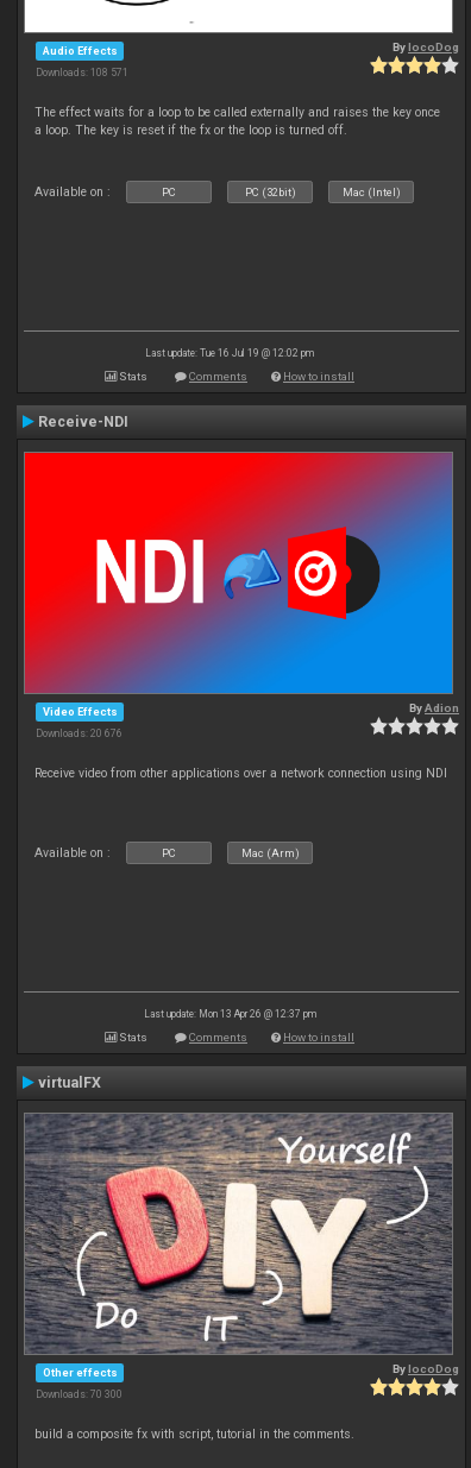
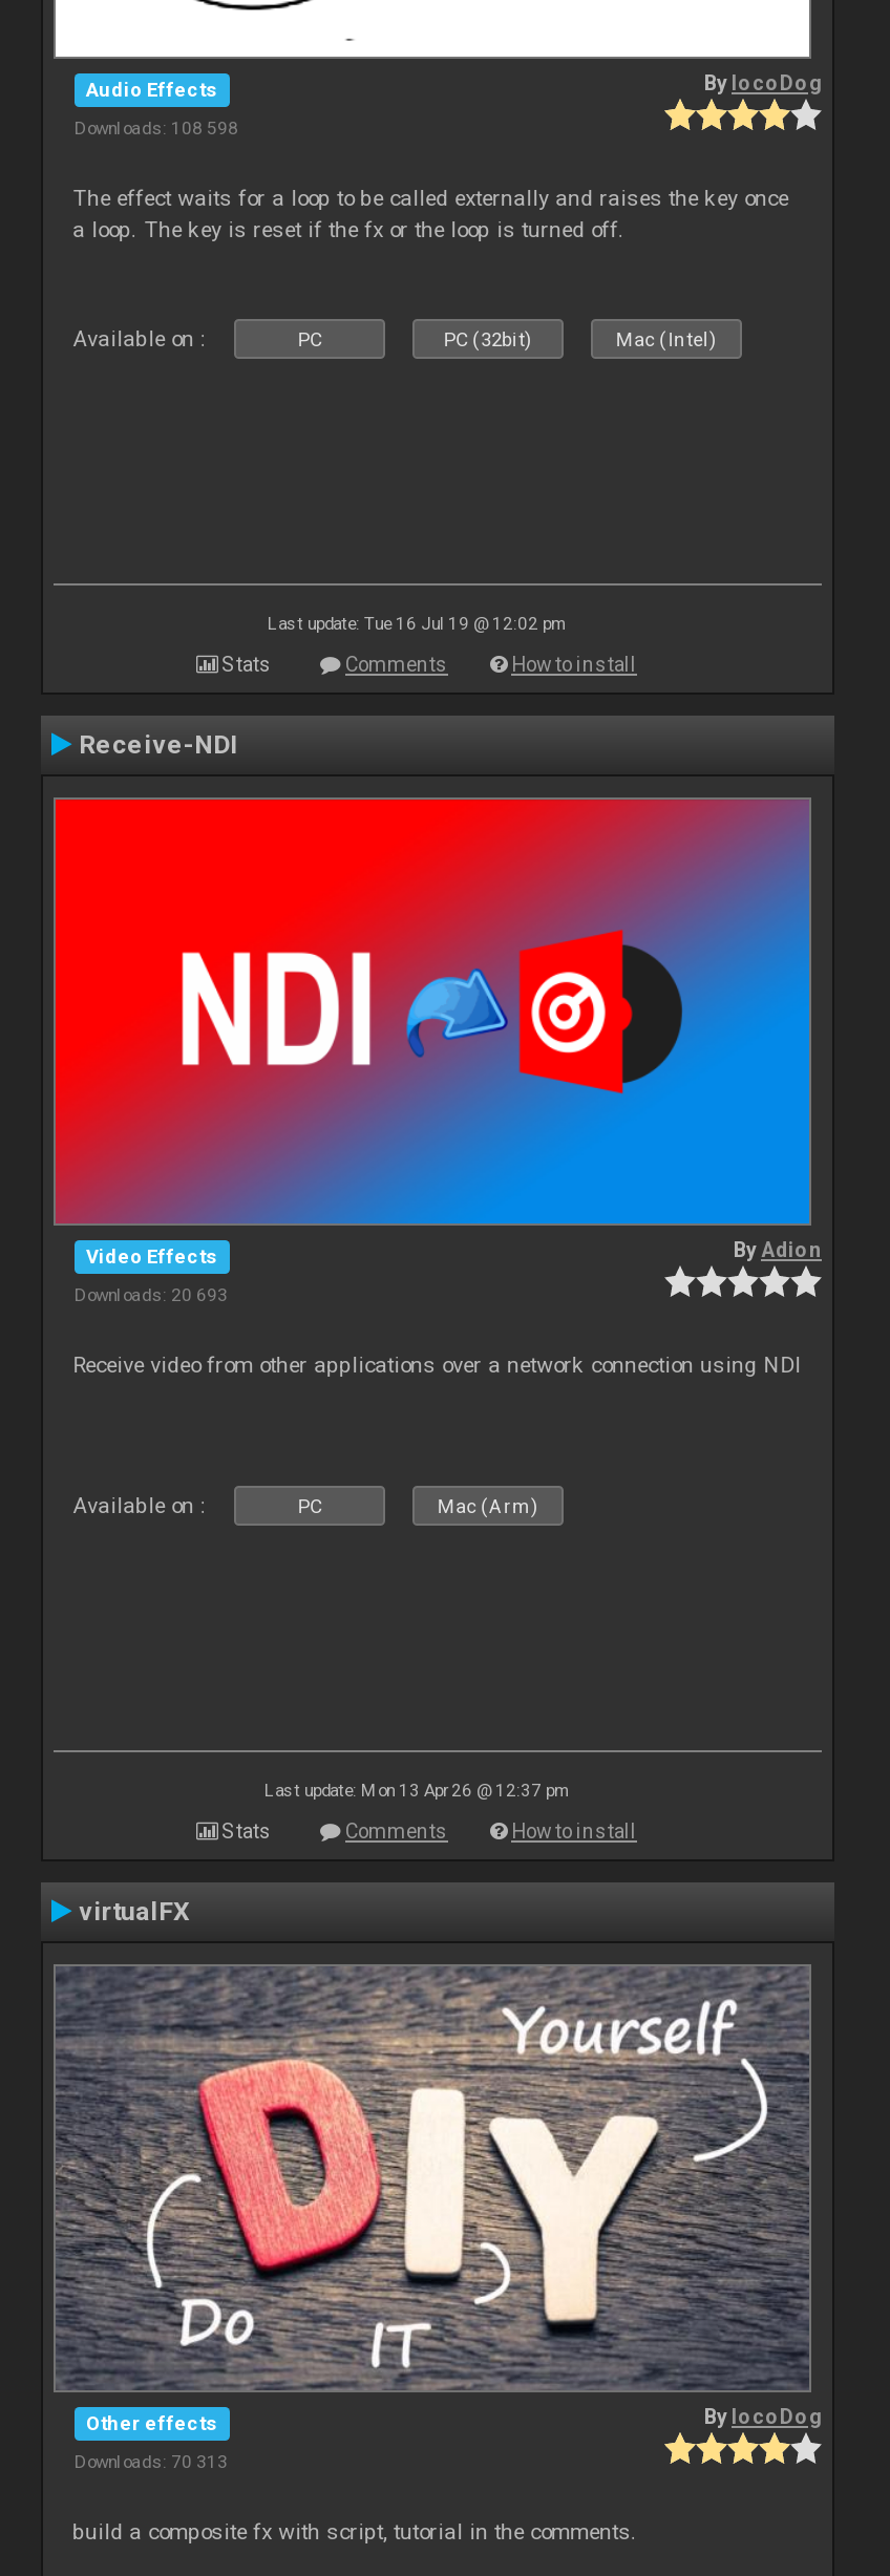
- Downloads: 108 571
+ Downloads: 108 598

- Downloads: 20 676
+ Downloads: 20 693

- Downloads: 70 300
+ Downloads: 70 313
